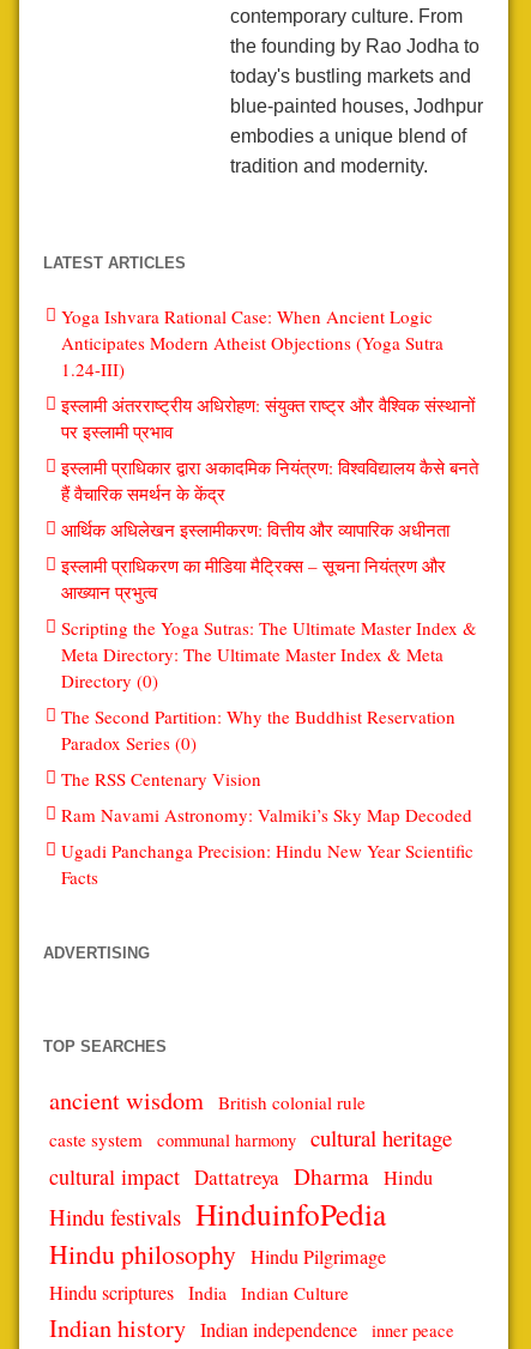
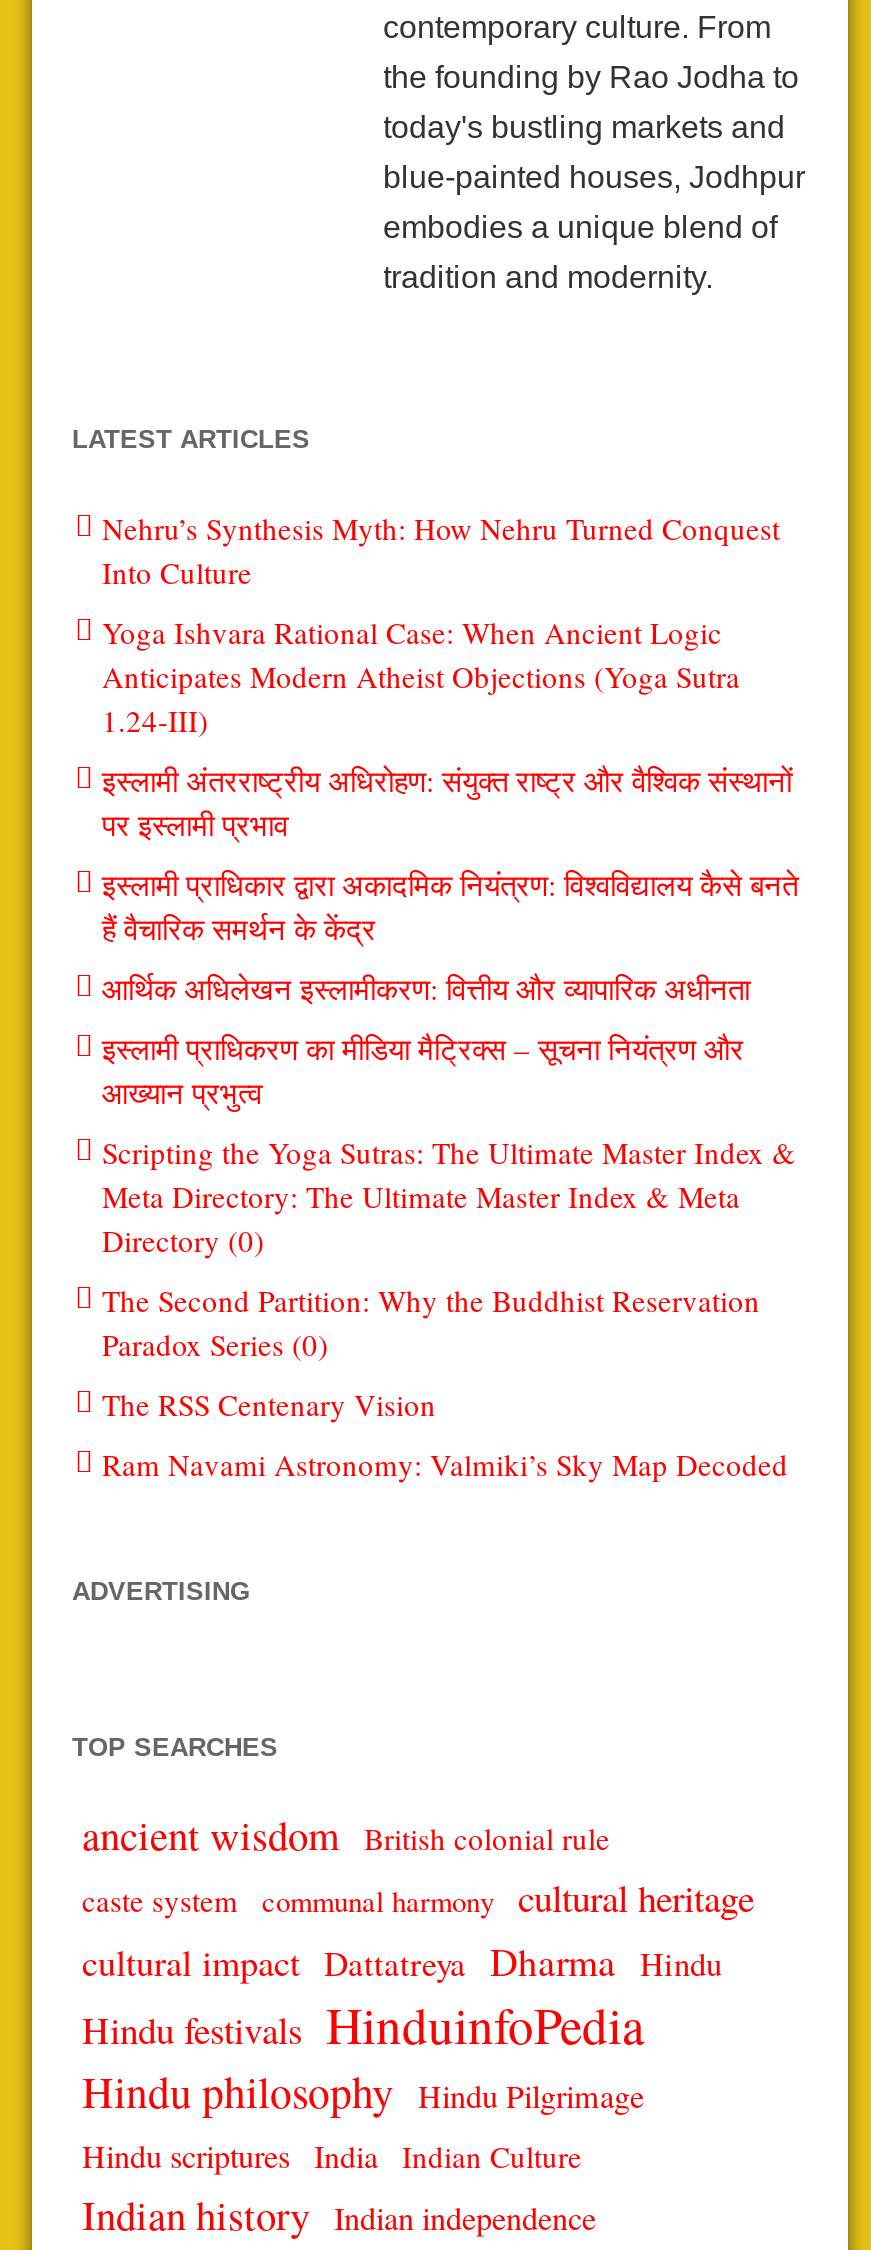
+ Nehru’s Synthesis Myth: How Nehru Turned Conquest
+ Into Culture

moved down: Yoga Ishvara Rational Case: When Ancient Logic | Anticipates Modern Atheist Objections (Yoga Sutra | 1.24-III) | ... | The RSS Centenary Vision | Ram Navami Astronomy: Valmiki’s Sky Map Decoded

- Ugadi Panchanga Precision: Hindu New Year Scientific
- Facts

- inner peace
